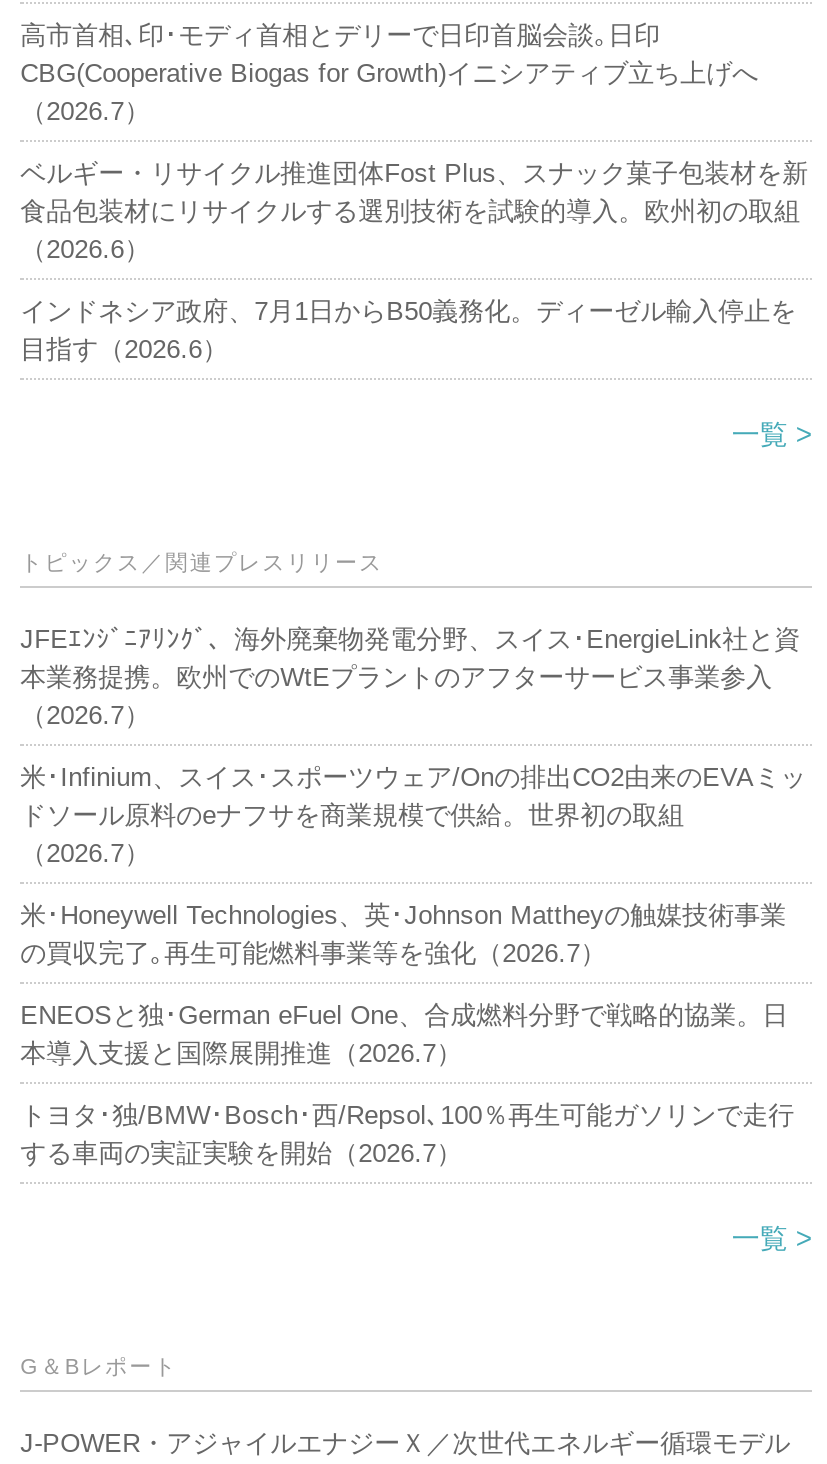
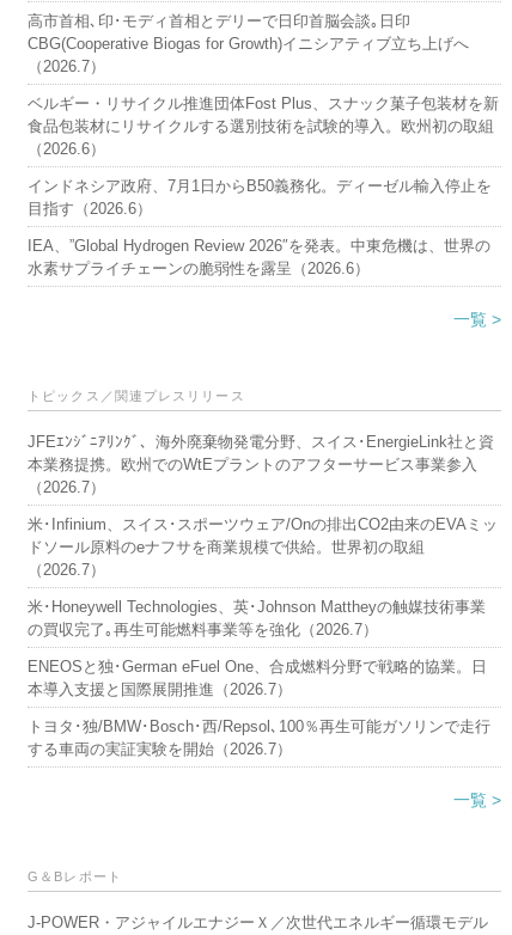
+ IEA、”Global Hydrogen Review 2026″を発表。中東危機は、世界の
+ 水素サプライチェーンの脆弱性を露呈（2026.6）
